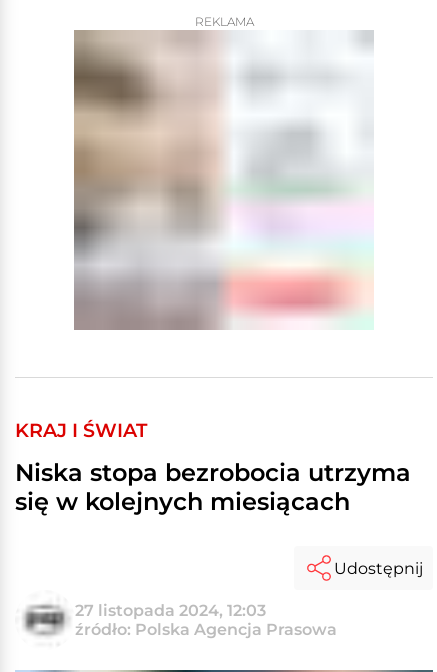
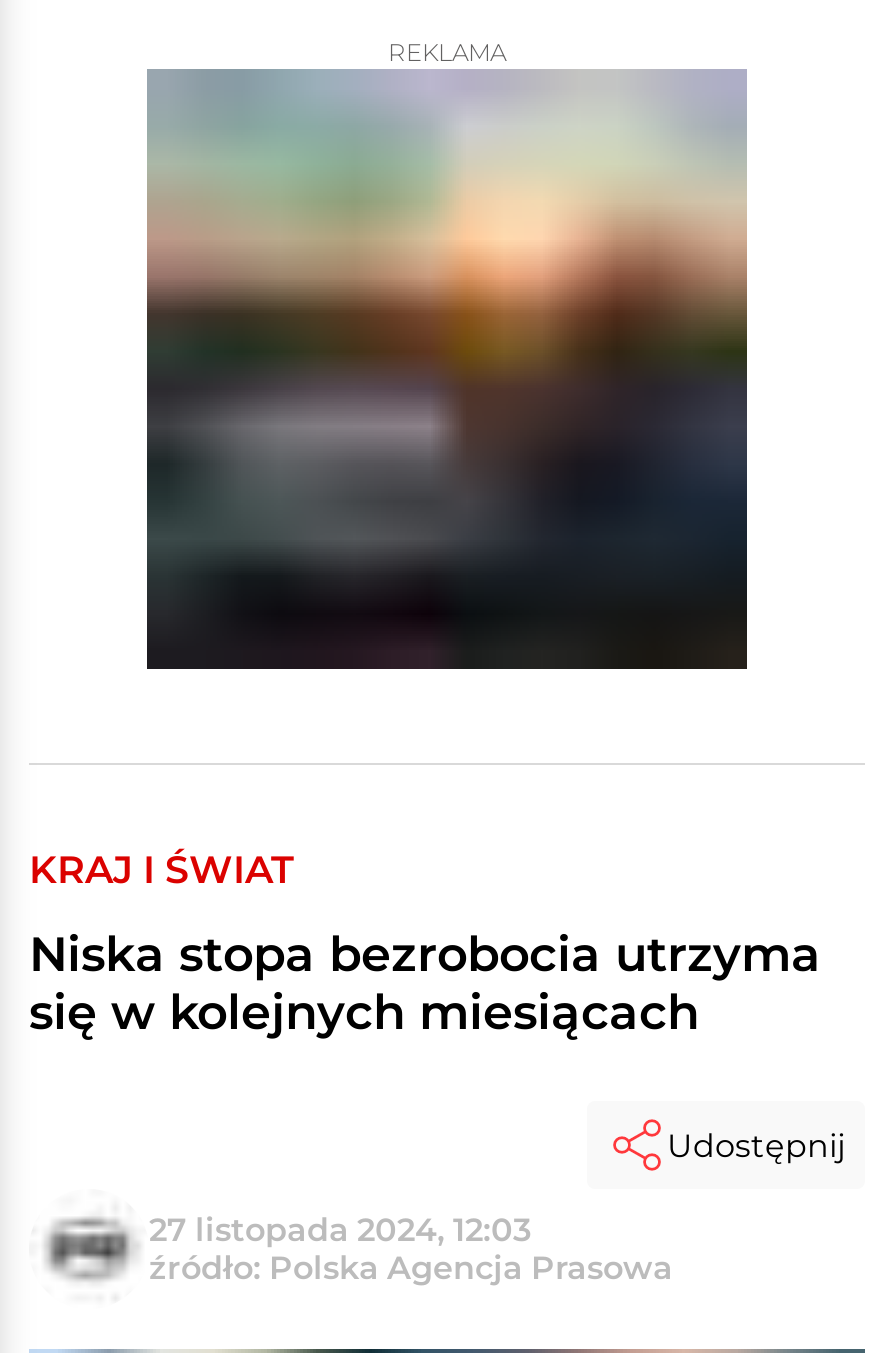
- [image]
+ [image]
